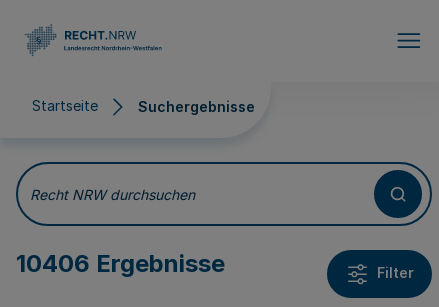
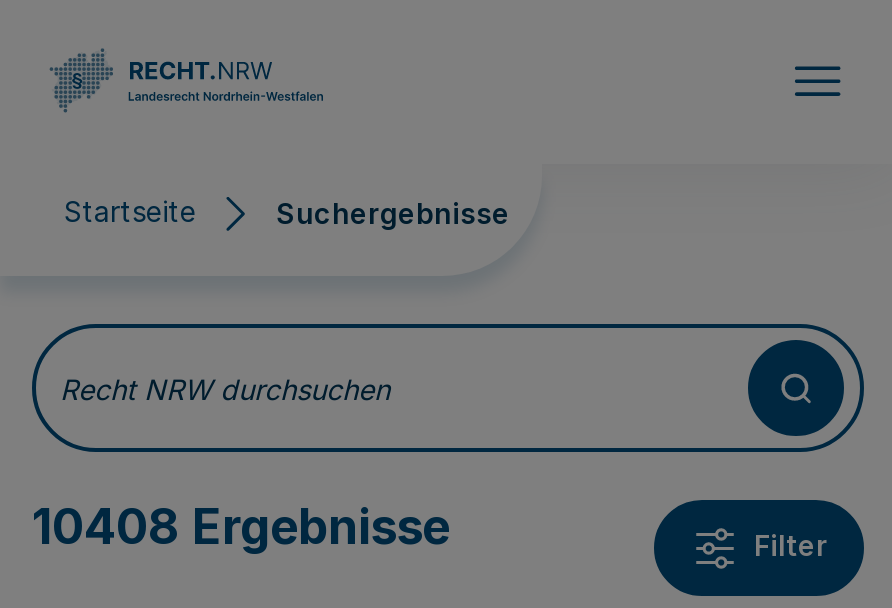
- 10406 Ergebnisse
+ 10408 Ergebnisse
